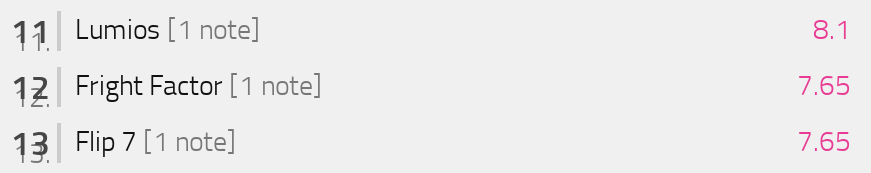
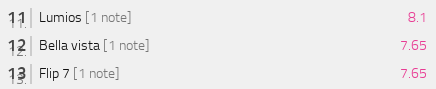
- Fright Factor [1 note]
+ Bella vista [1 note]
